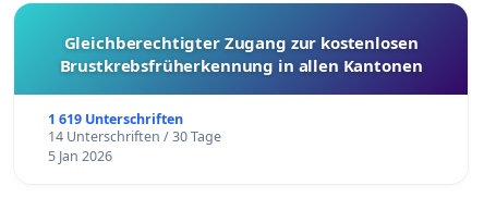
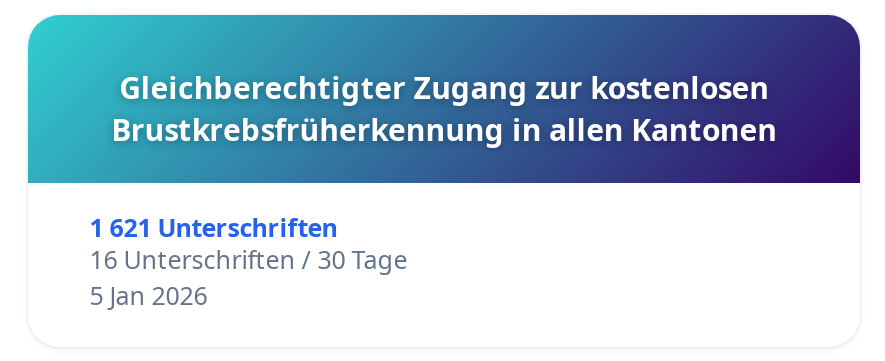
- 1 619 Unterschriften
+ 1 621 Unterschriften

- 14 Unterschriften / 30 Tage
+ 16 Unterschriften / 30 Tage
